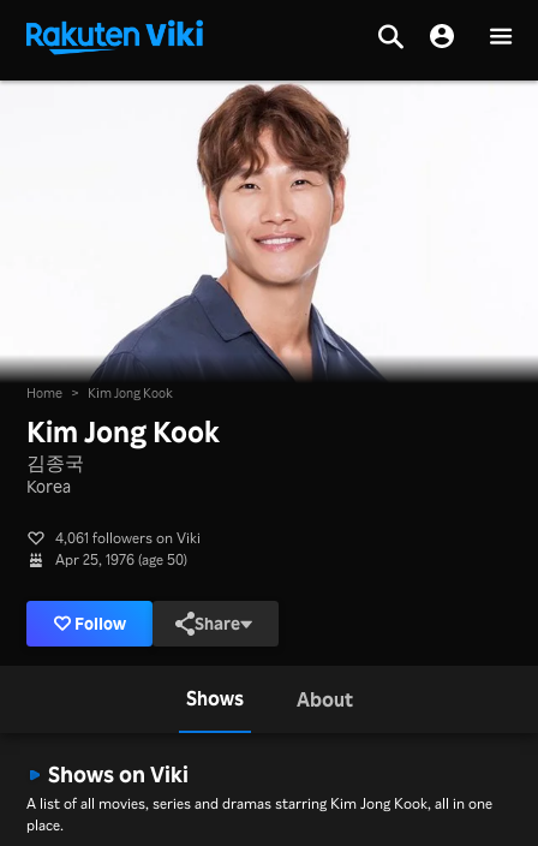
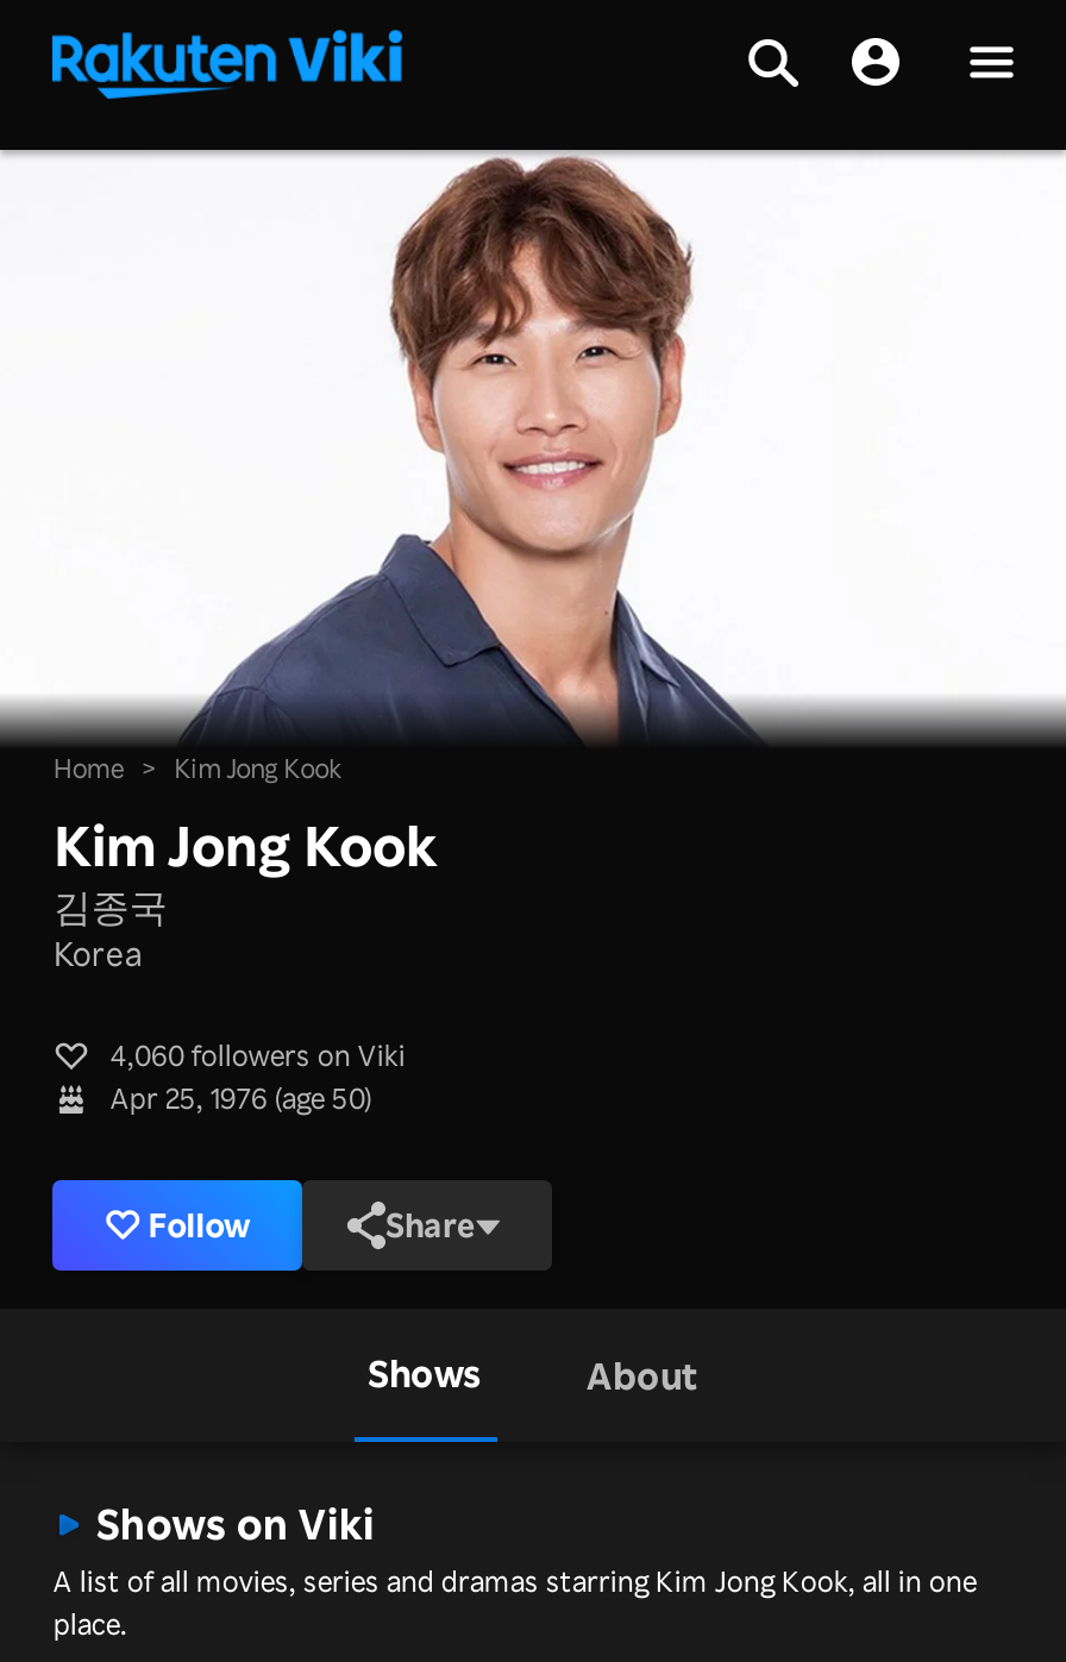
- 4,061 followers on Viki
+ 4,060 followers on Viki
